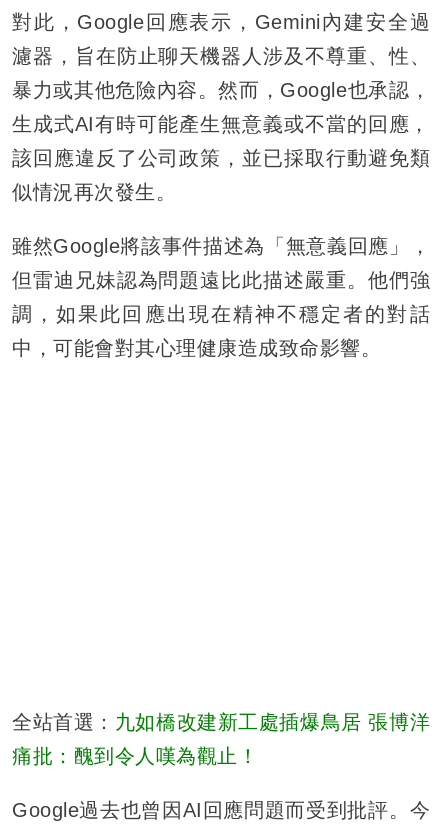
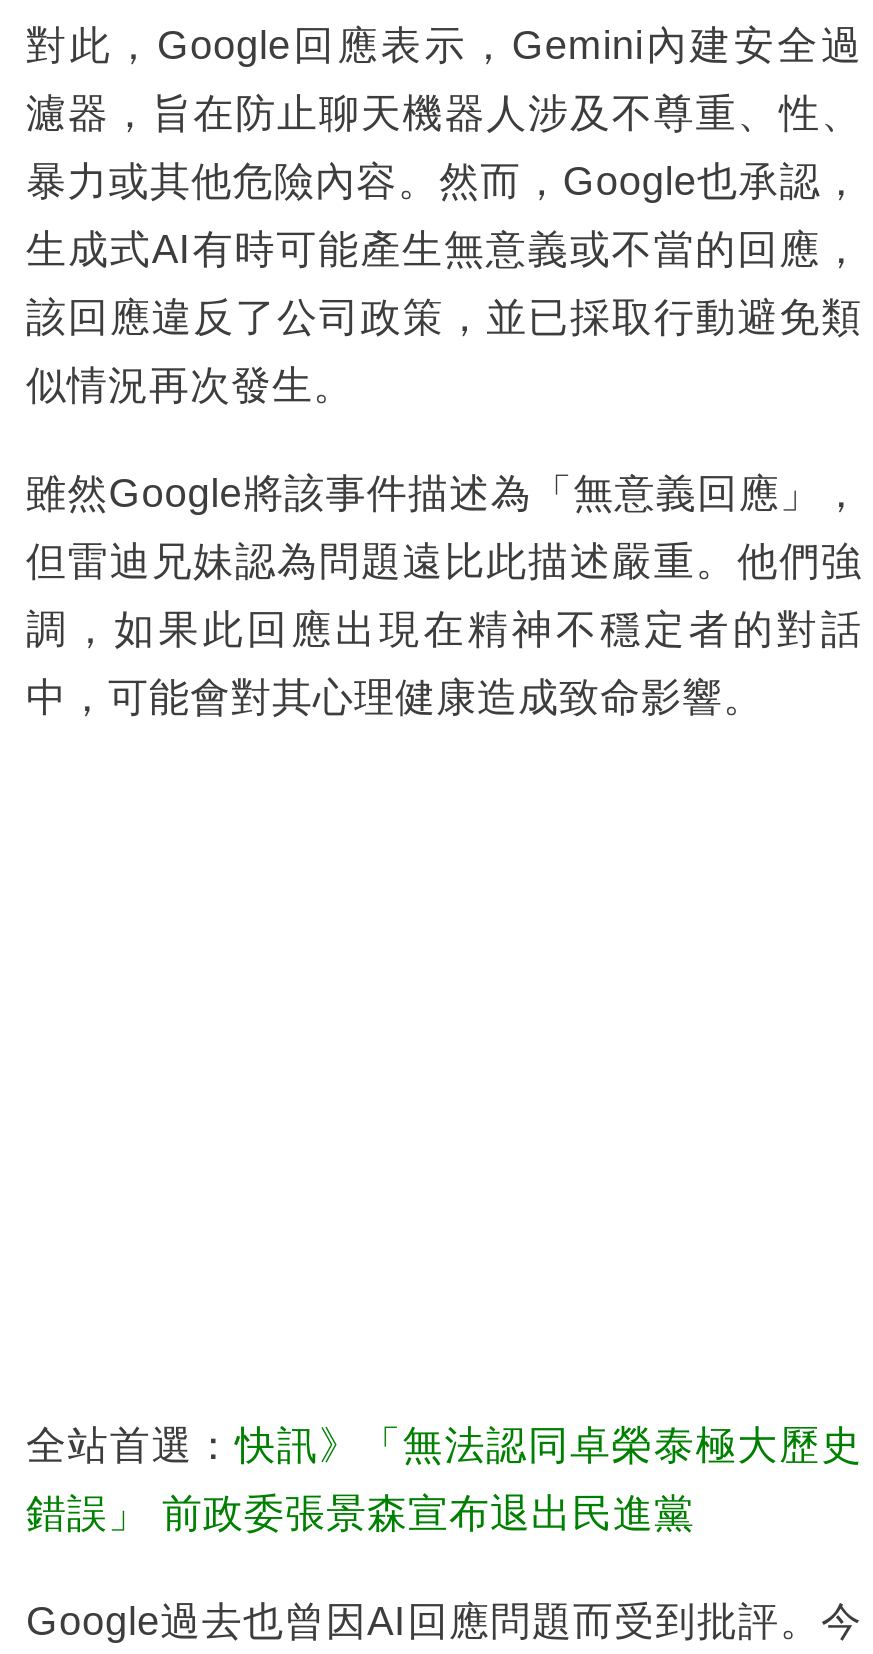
- 全站首選：九如橋改建新工處插爆鳥居 張博洋
+ 全站首選：快訊》「無法認同卓榮泰極大歷史

- 痛批：醜到令人嘆為觀止！
+ 錯誤」 前政委張景森宣布退出民進黨
